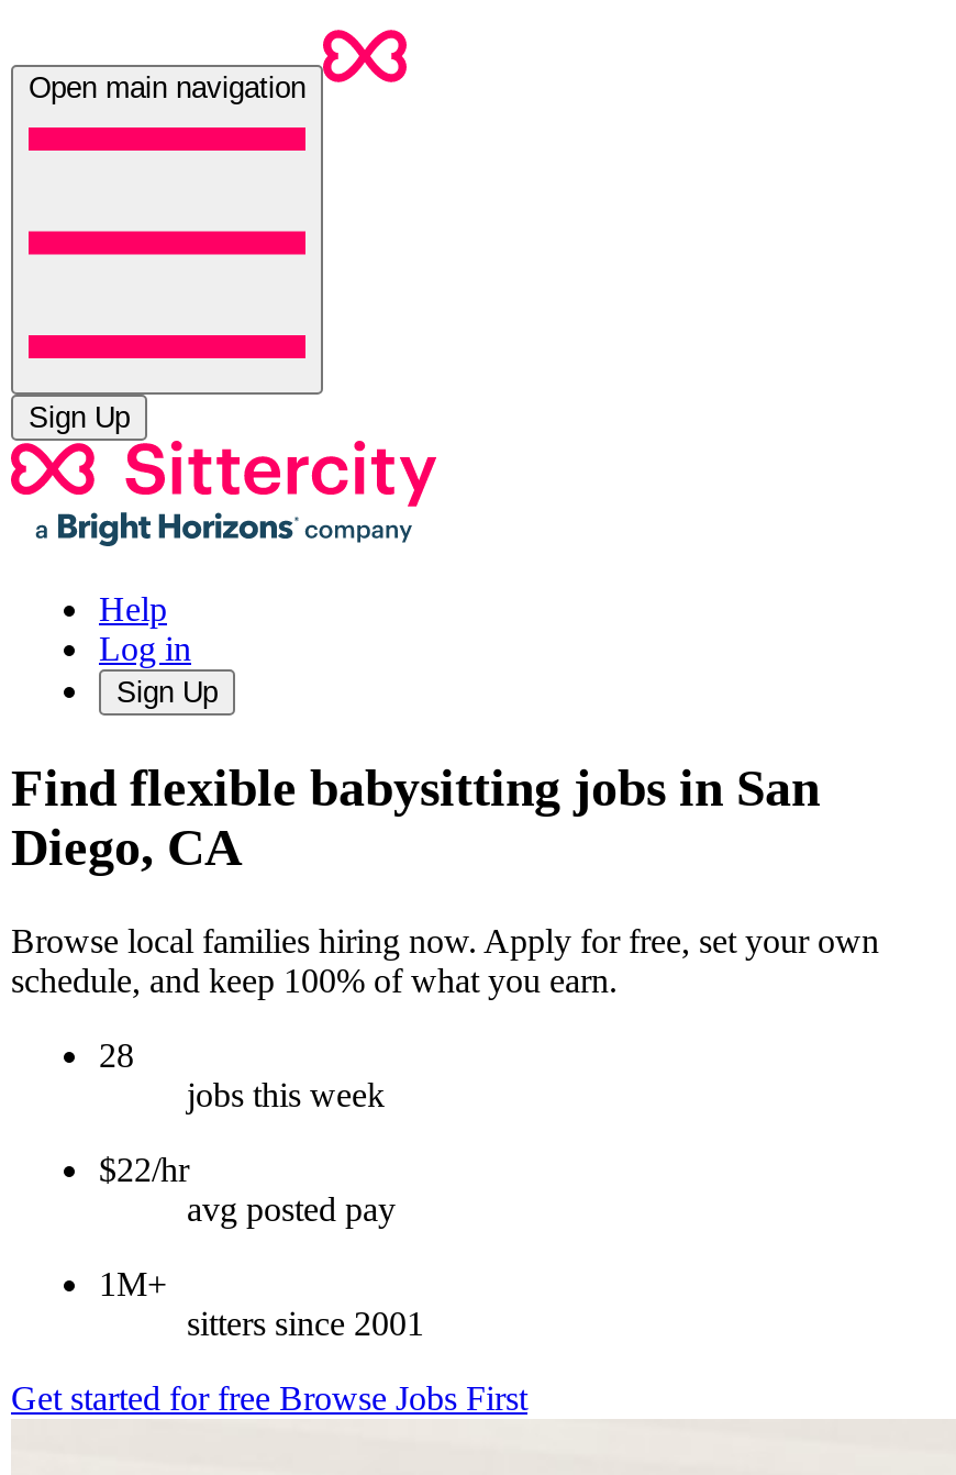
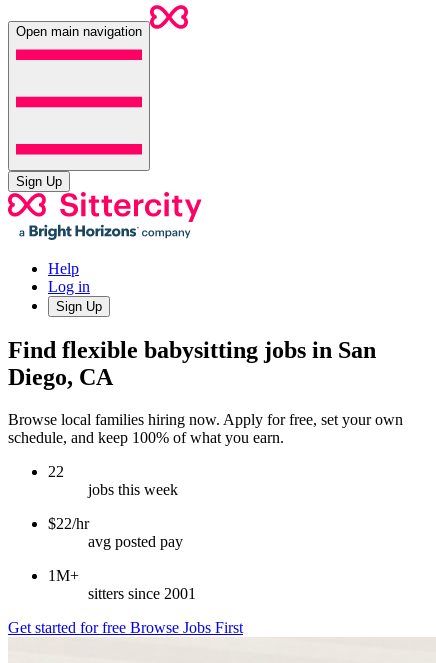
- 28
+ 22
